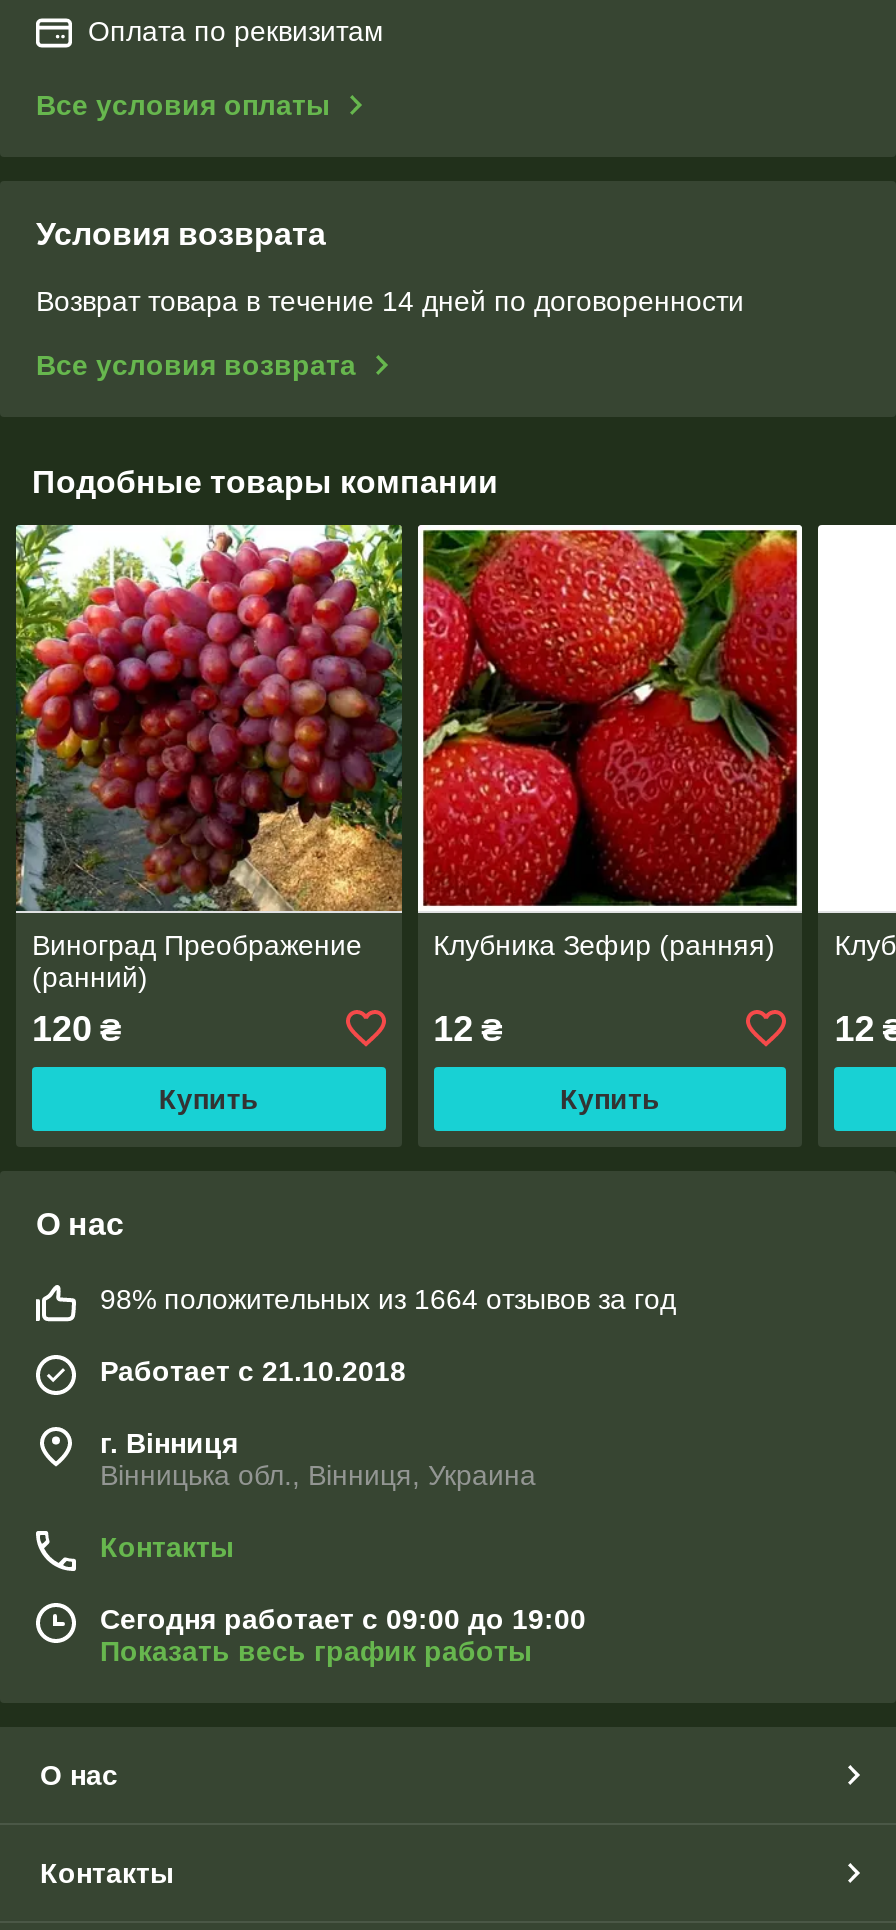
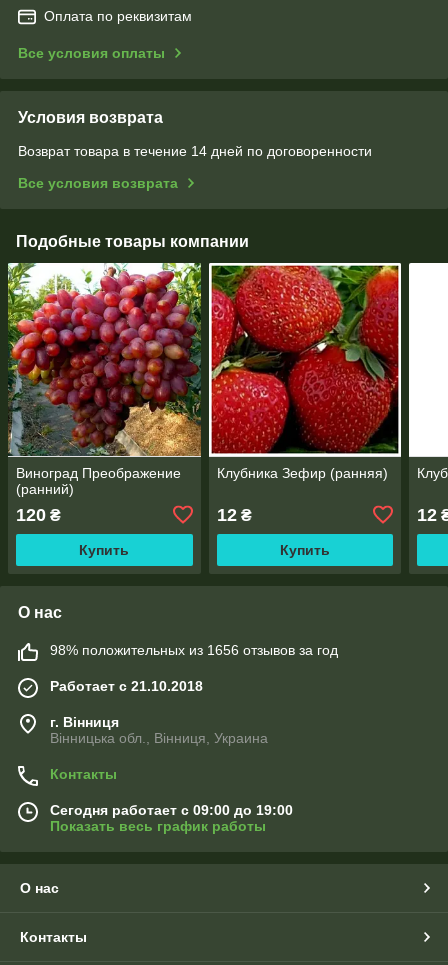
- 98% положительных из 1664 отзывов за год
+ 98% положительных из 1656 отзывов за год
